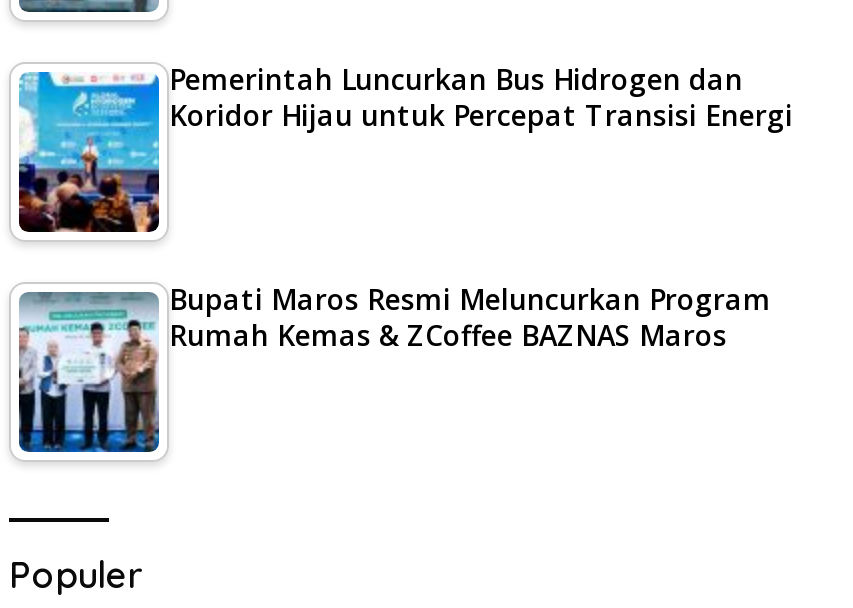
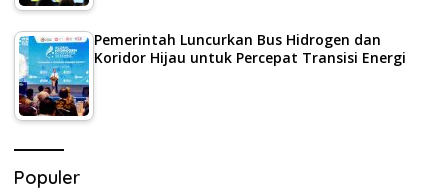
- [image]
- Bupati Maros Resmi Meluncurkan Program
- Rumah Kemas & ZCoffee BAZNAS Maros
